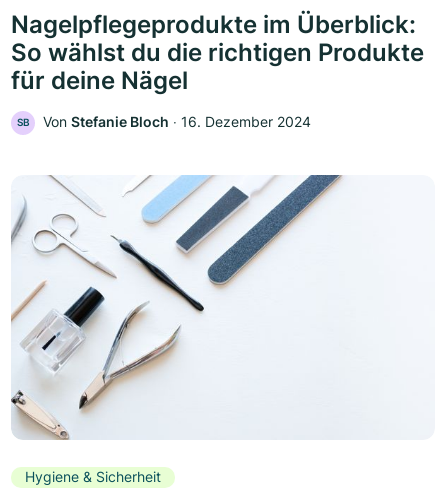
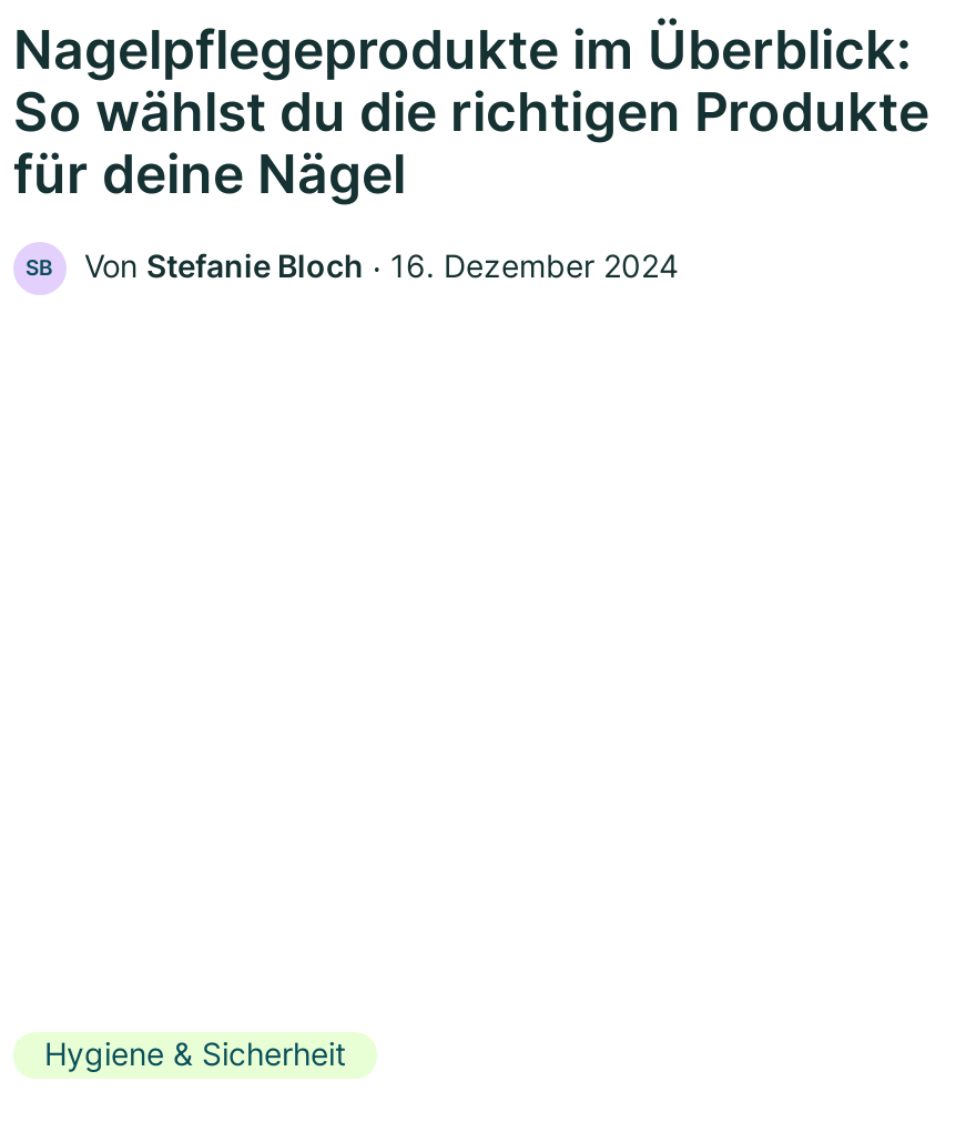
- [image]
